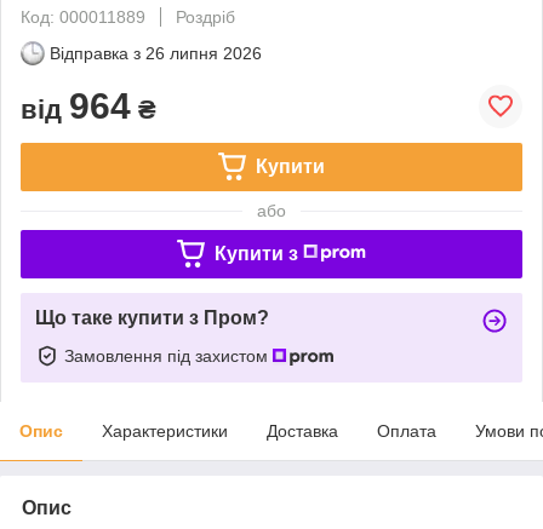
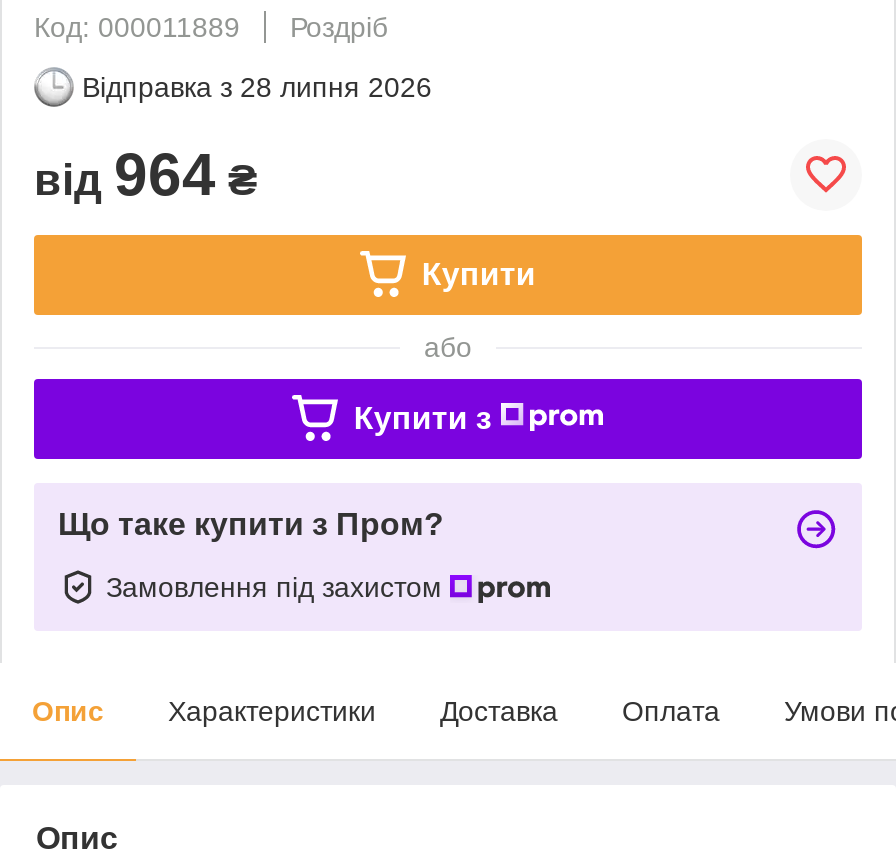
- Відправка з 26 липня 2026
+ Відправка з 28 липня 2026
